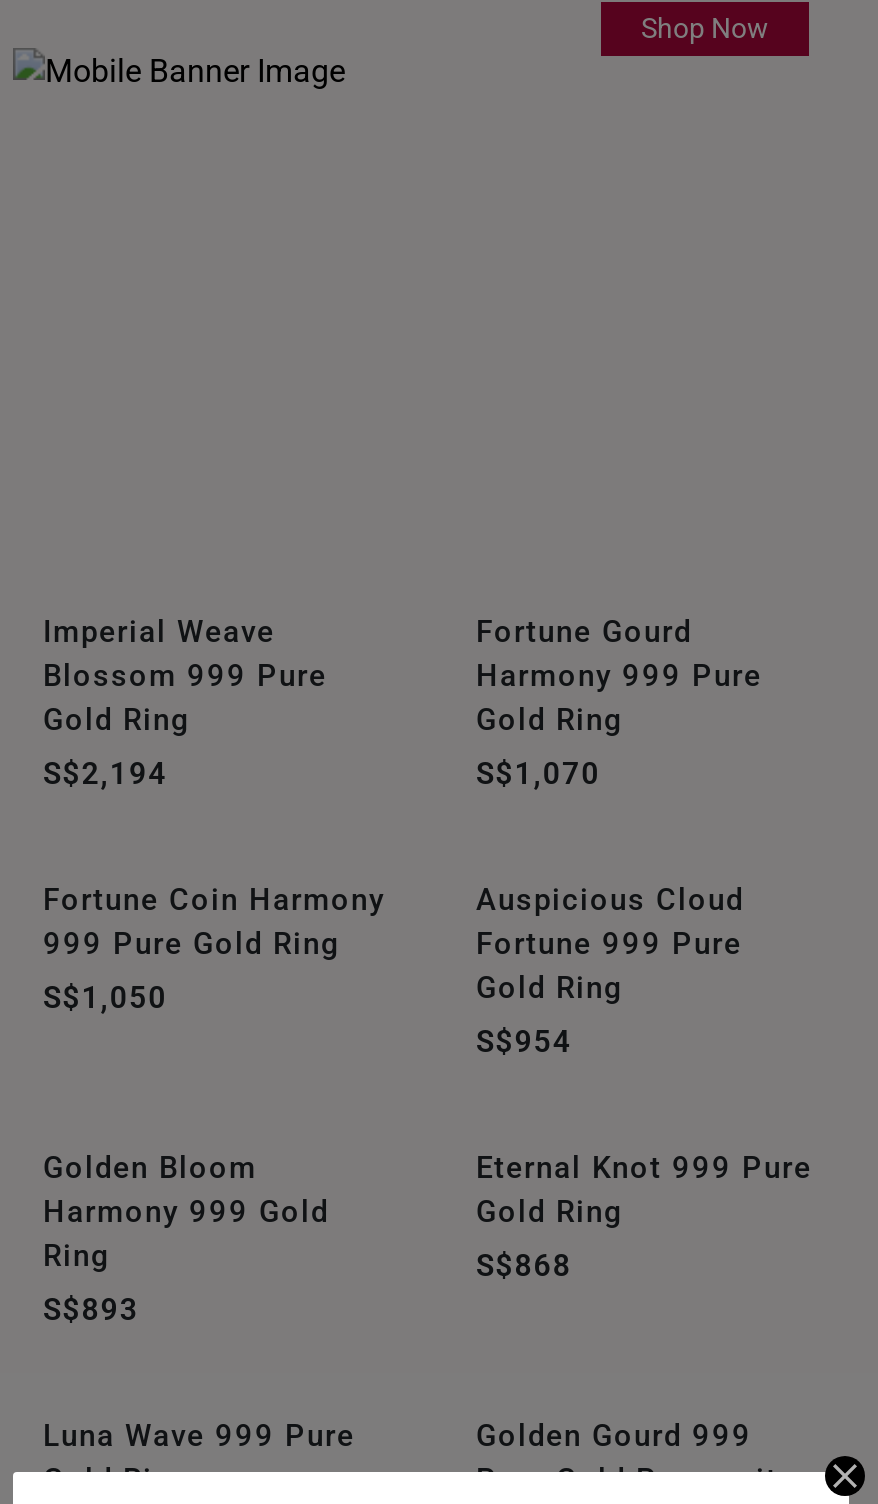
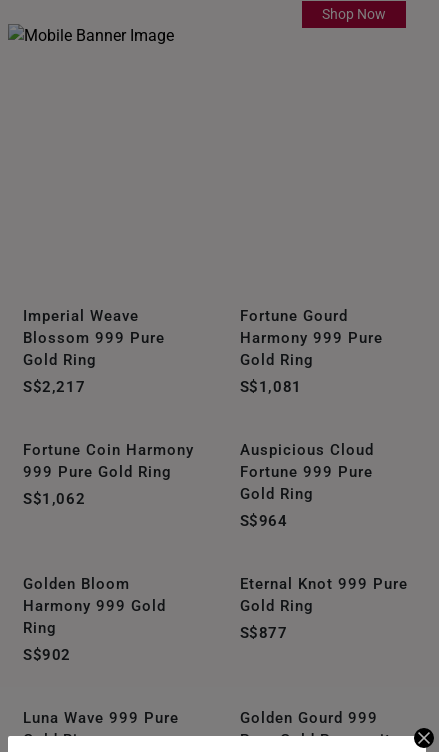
- S$2,194
+ S$2,217

- S$1,070
+ S$1,081

- S$1,050
+ S$1,062

- S$954
+ S$964

- S$868
+ S$877

- S$893
+ S$902
